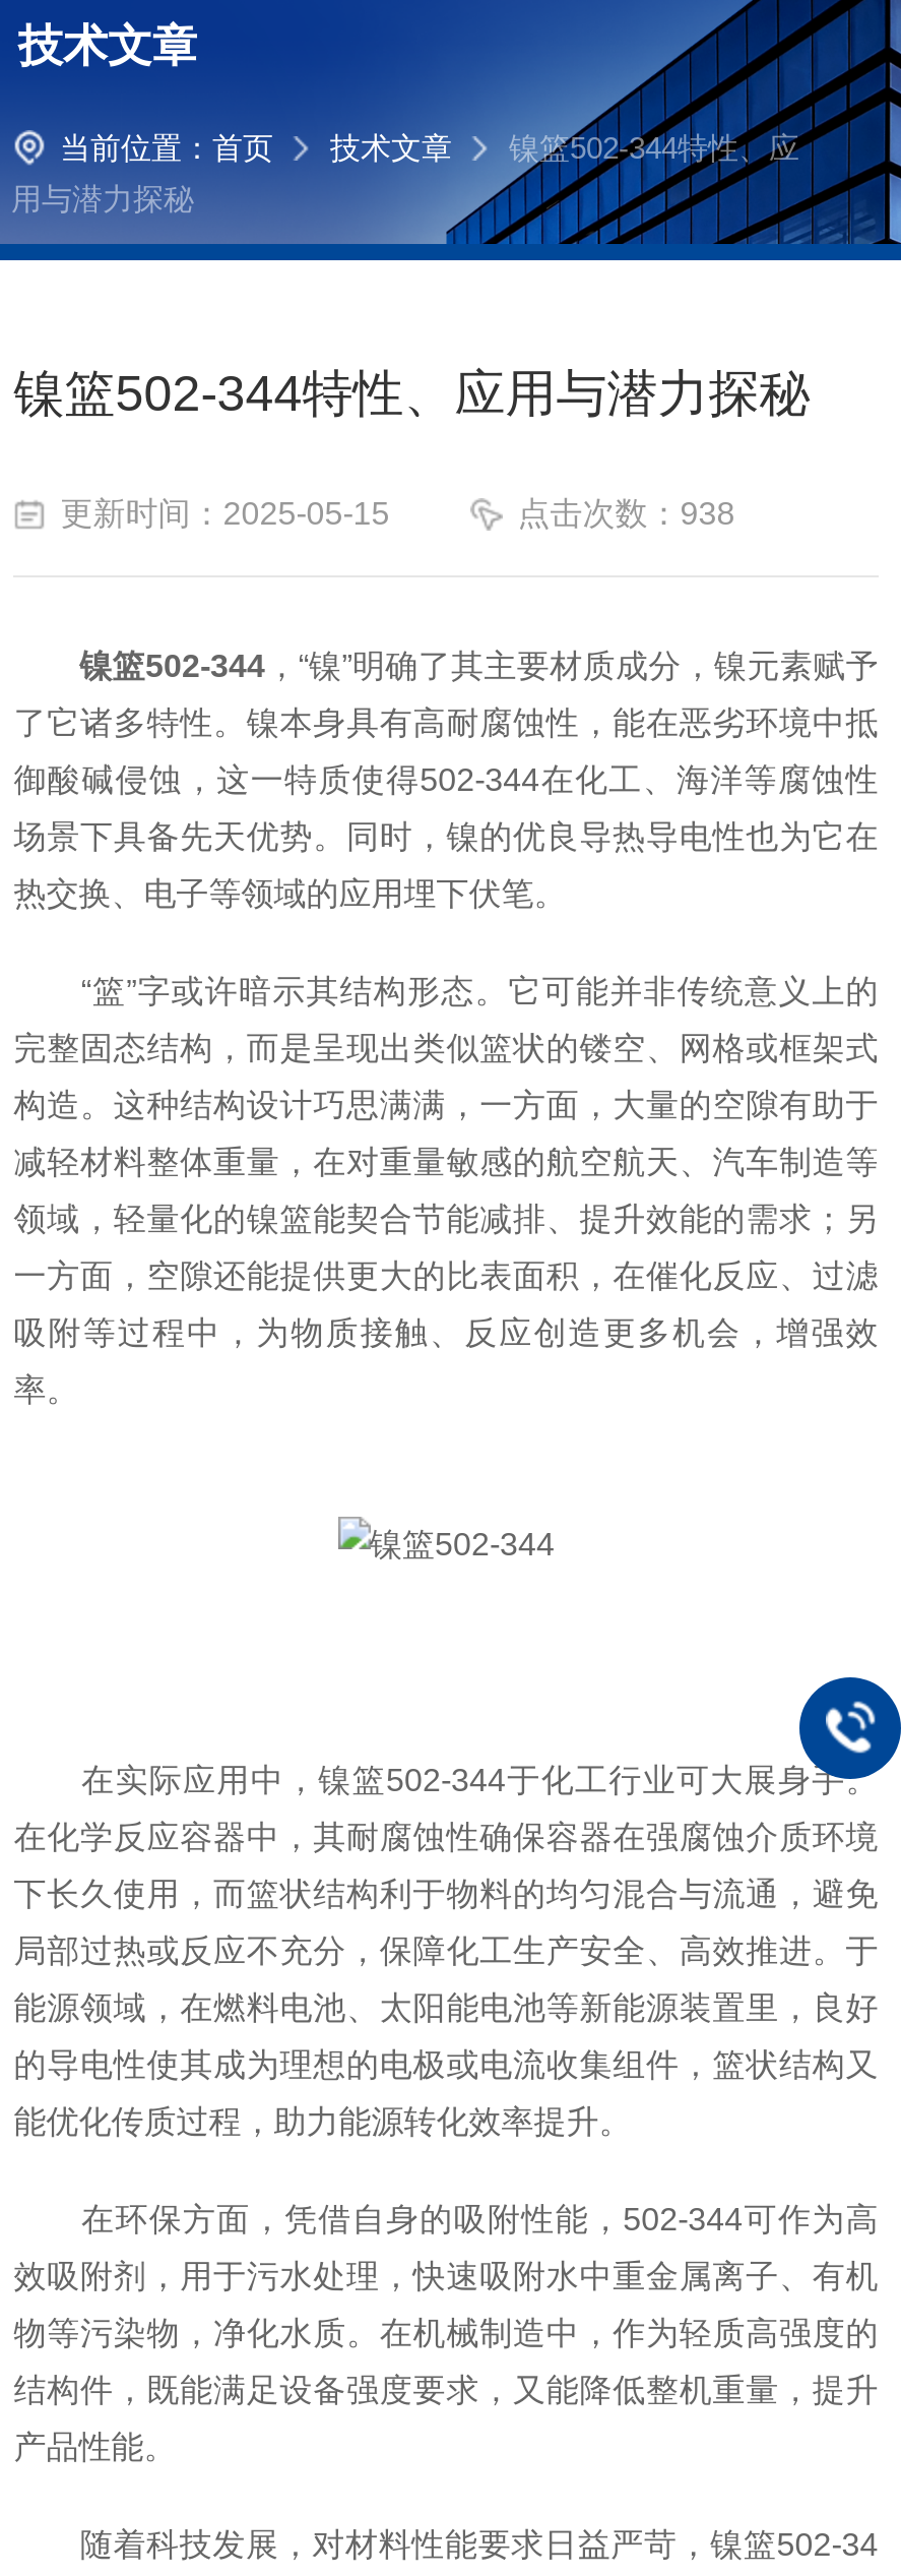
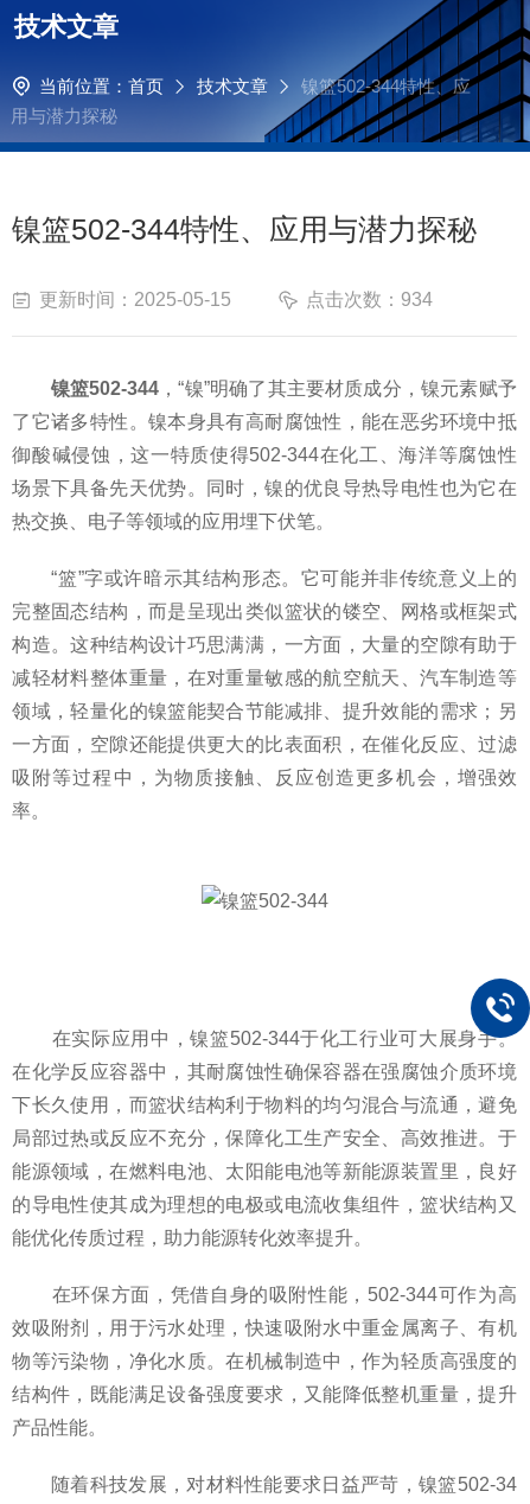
- 点击次数：938
+ 点击次数：934
